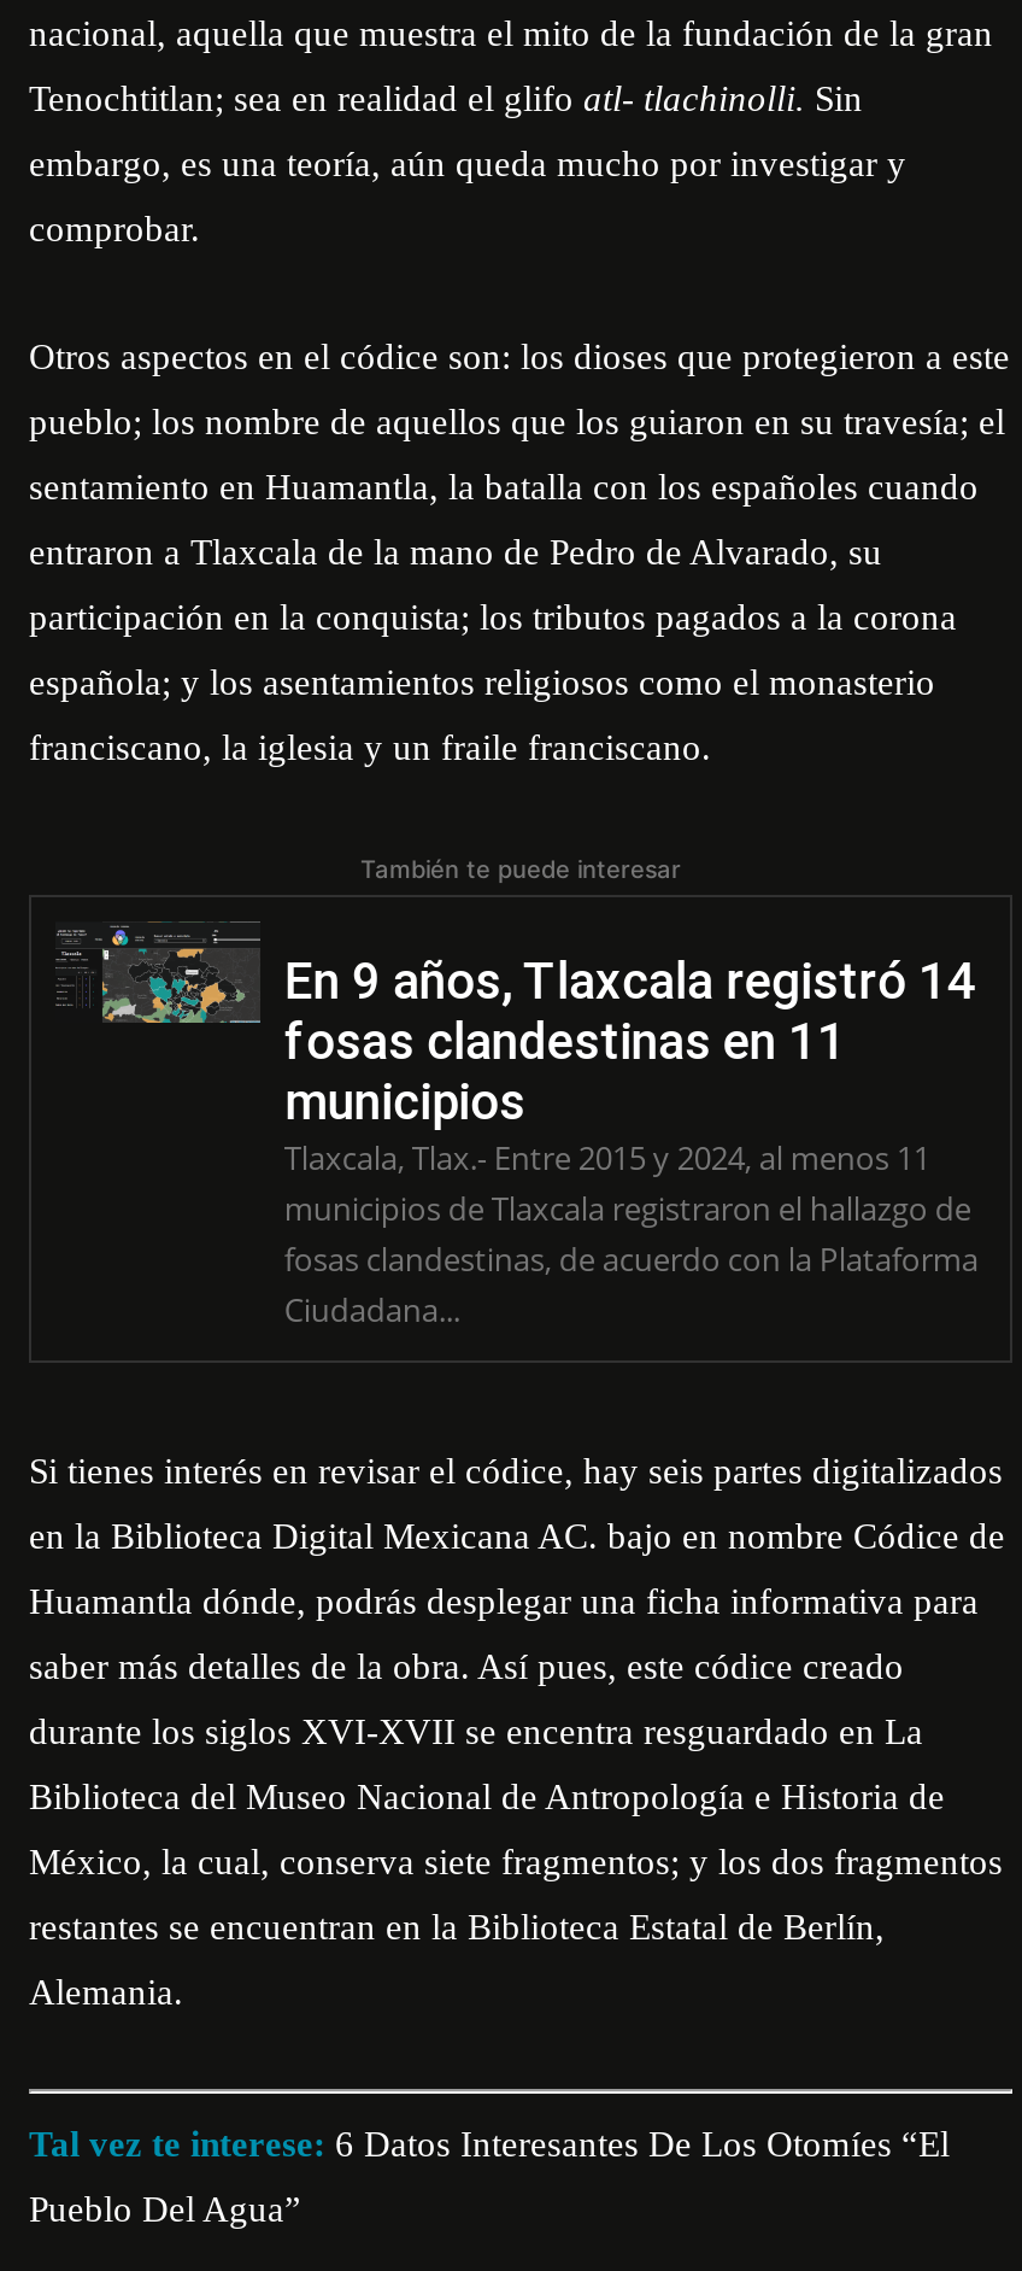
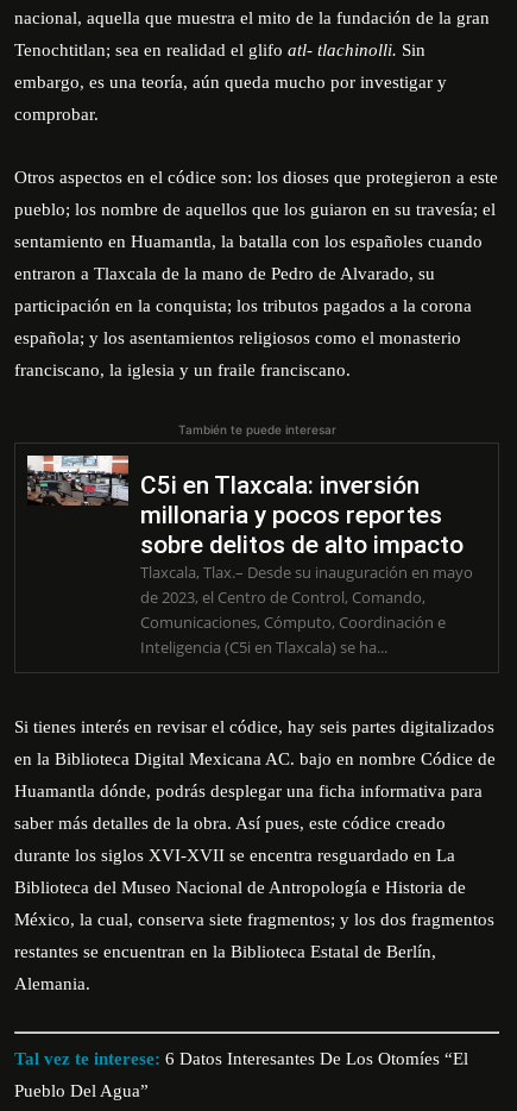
- [image]
- En 9 años, Tlaxcala registró 14
- fosas clandestinas en 11
- municipios
- Tlaxcala, Tlax.- Entre 2015 y 2024, al menos 11
- municipios de Tlaxcala registraron el hallazgo de
- fosas clandestinas, de acuerdo con la Plataforma
- Ciudadana...
+ [image]
+ C5i en Tlaxcala: inversión
+ millonaria y pocos reportes
+ sobre delitos de alto impacto
+ Tlaxcala, Tlax.– Desde su inauguración en mayo
+ de 2023, el Centro de Control, Comando,
+ Comunicaciones, Cómputo, Coordinación e
+ Inteligencia (C5i en Tlaxcala) se ha...
